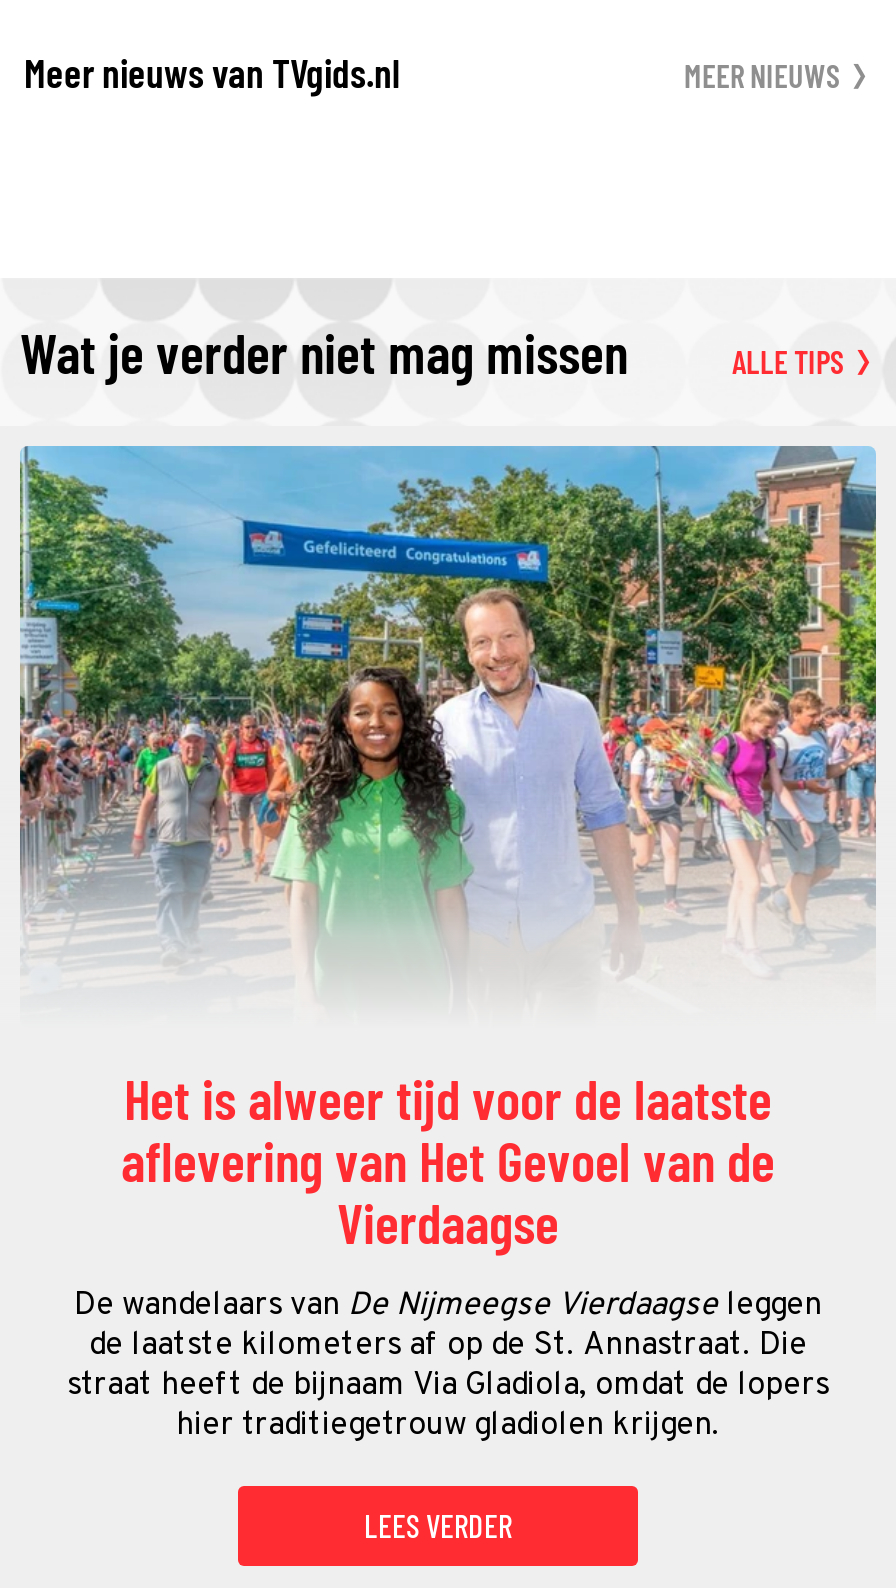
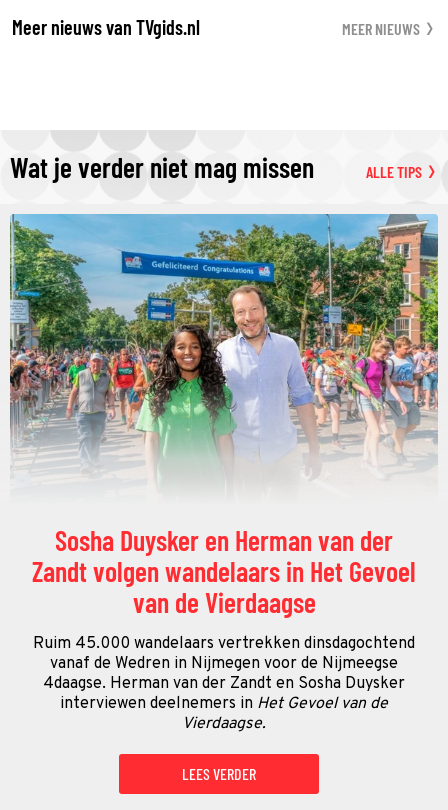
- Het is alweer tijd voor de laatste
- aflevering van Het Gevoel van de
- Vierdaagse
- De wandelaars van De Nijmeegse Vierdaagse leggen
- de laatste kilometers af op de St. Annastraat. Die
- straat heeft de bijnaam Via Gladiola, omdat de lopers
- hier traditiegetrouw gladiolen krijgen.
+ Sosha Duysker en Herman van der
+ Zandt volgen wandelaars in Het Gevoel
+ van de Vierdaagse
+ Ruim 45.000 wandelaars vertrekken dinsdagochtend
+ vanaf de Wedren in Nijmegen voor de Nijmeegse
+ 4daagse. Herman van der Zandt en Sosha Duysker
+ interviewen deelnemers in Het Gevoel van de
+ Vierdaagse.
